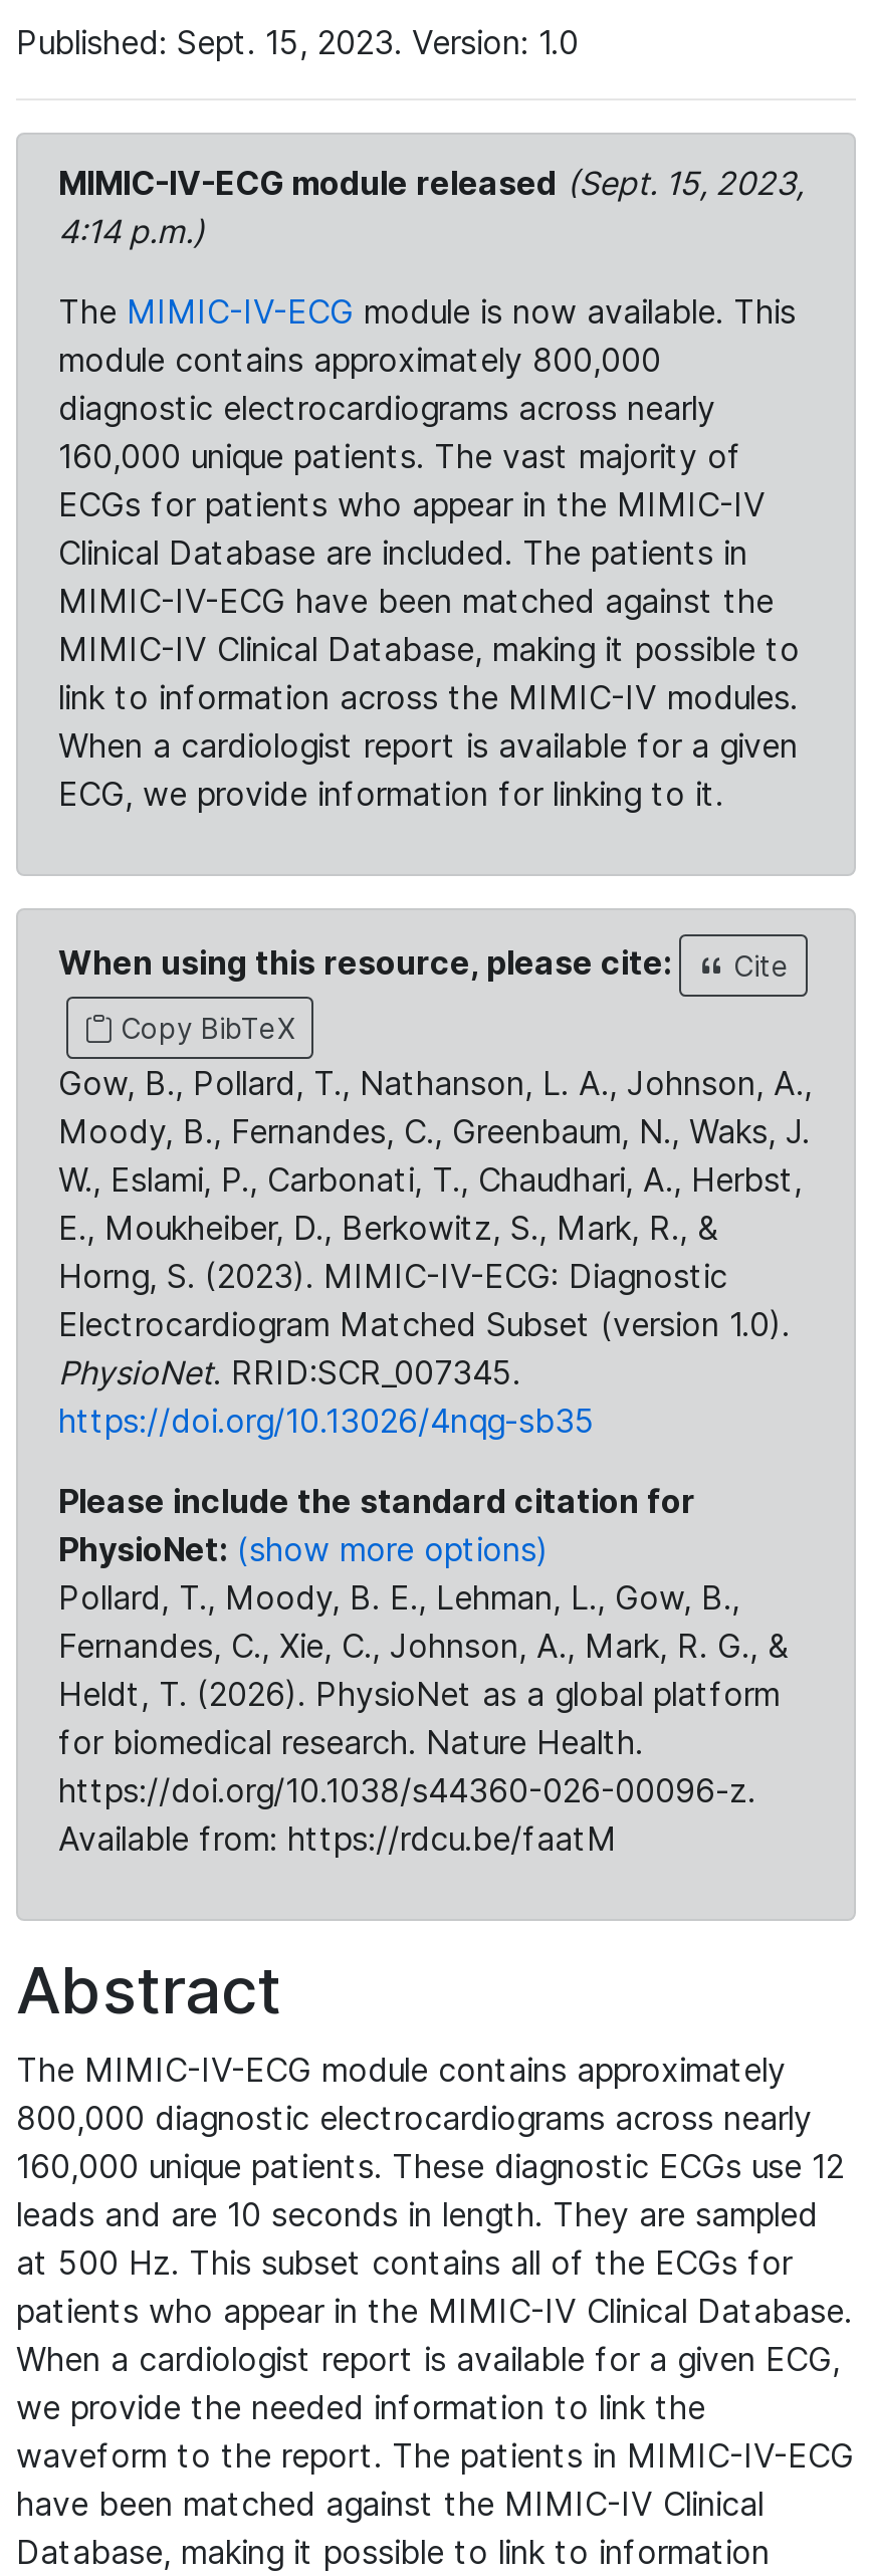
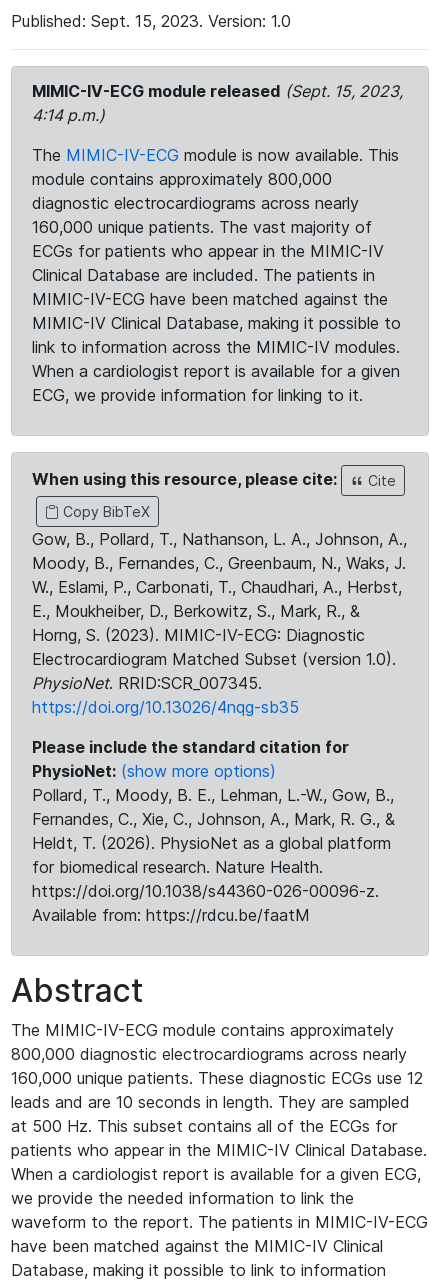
- Pollard, T., Moody, B. E., Lehman, L., Gow, B.,
+ Pollard, T., Moody, B. E., Lehman, L.-W., Gow, B.,
